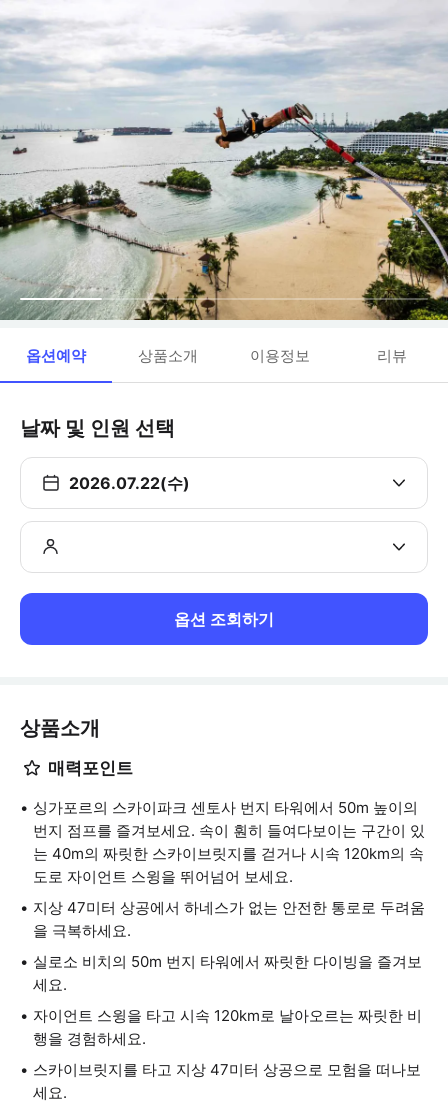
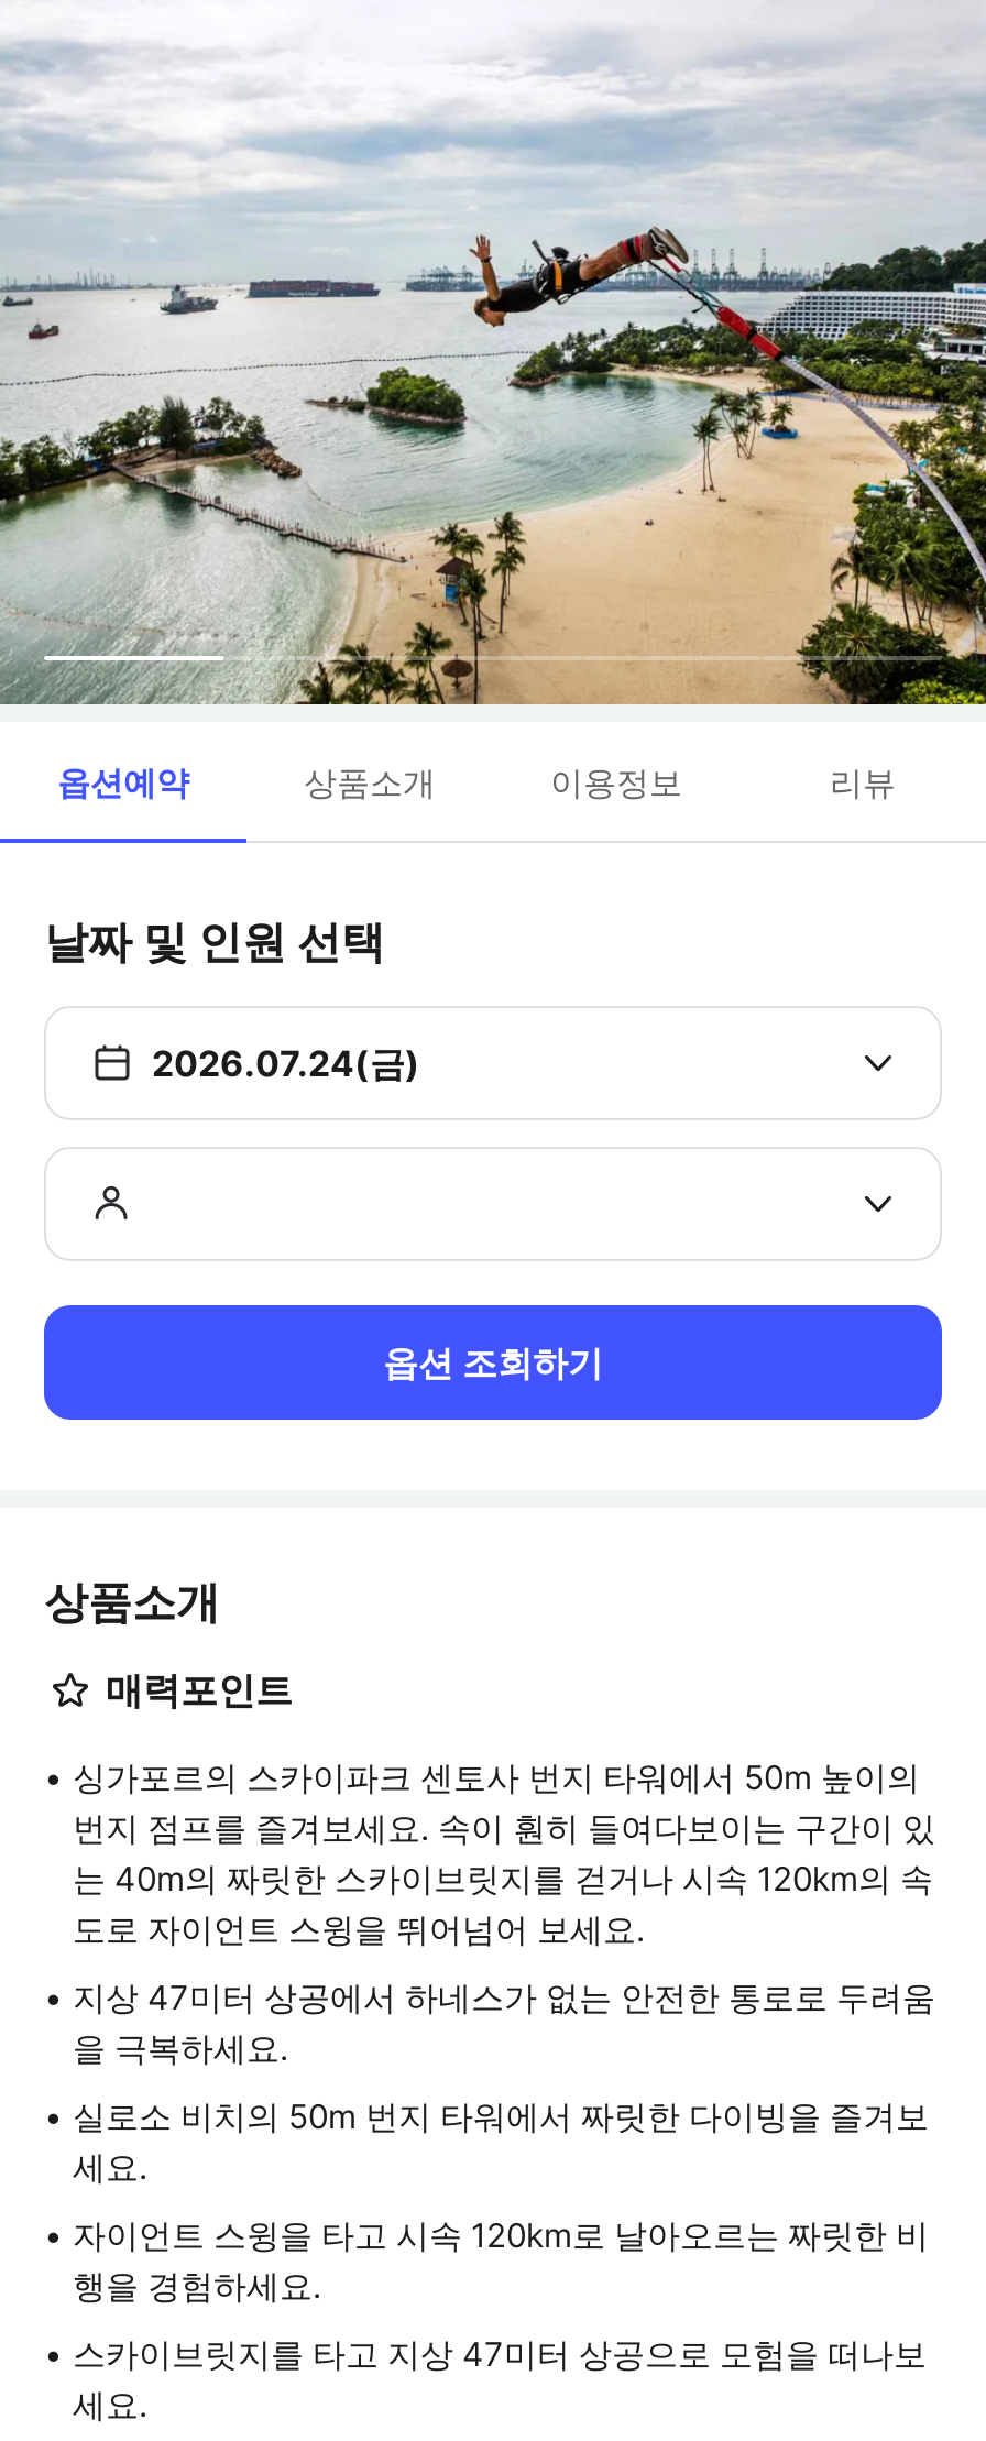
- 2026.07.22(수)
+ 2026.07.24(금)
